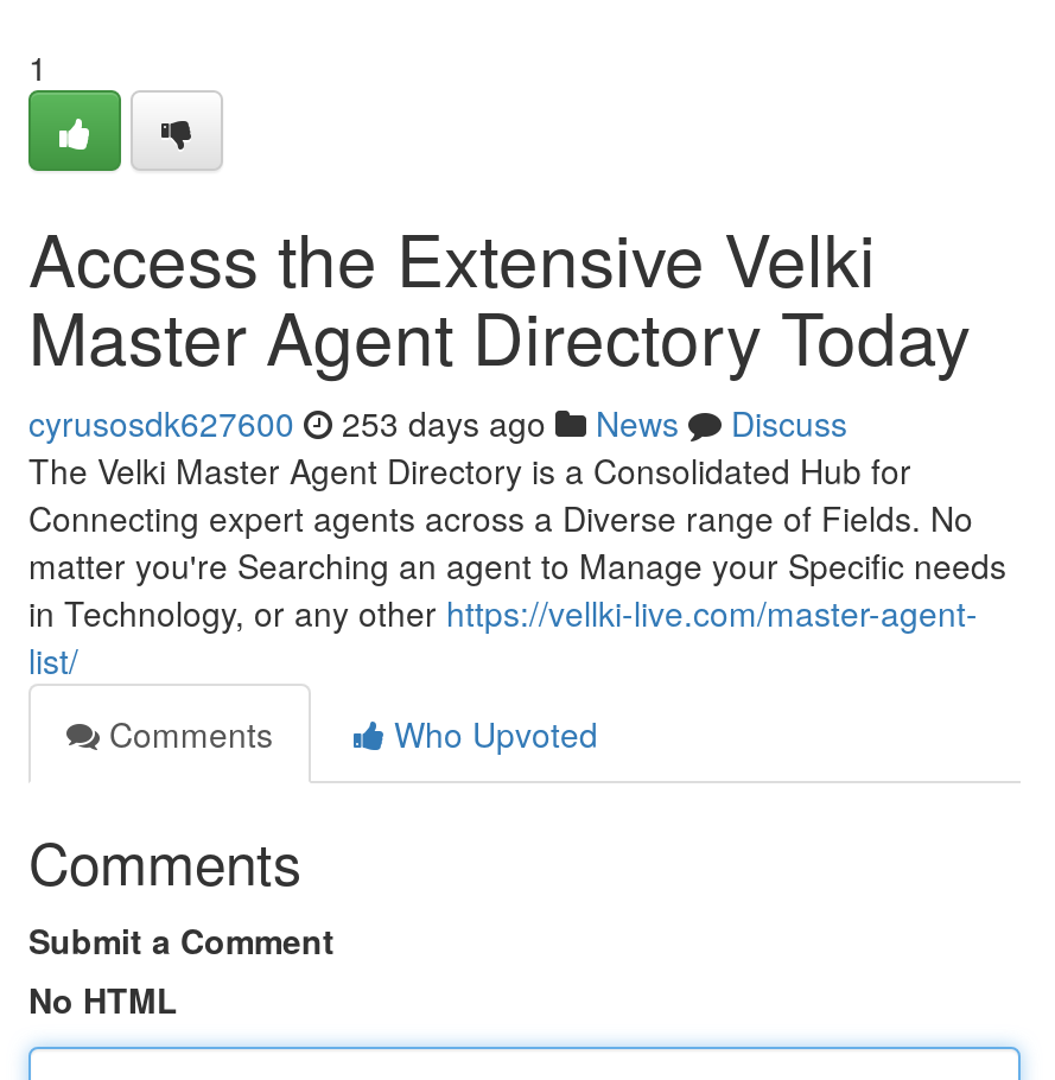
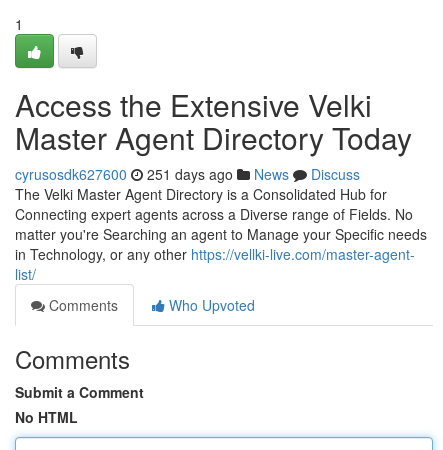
- cyrusosdk627600 253 days ago News Discuss
+ cyrusosdk627600 251 days ago News Discuss
